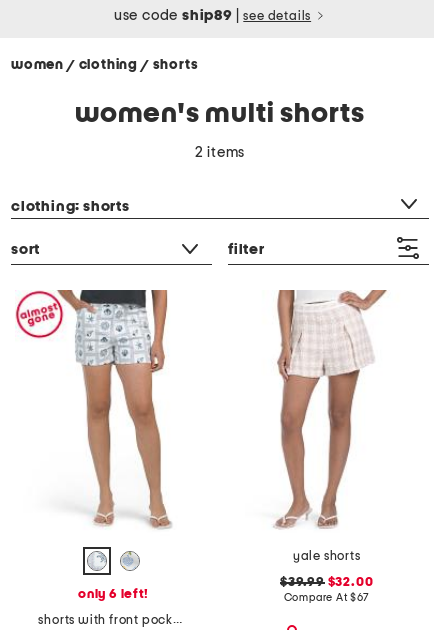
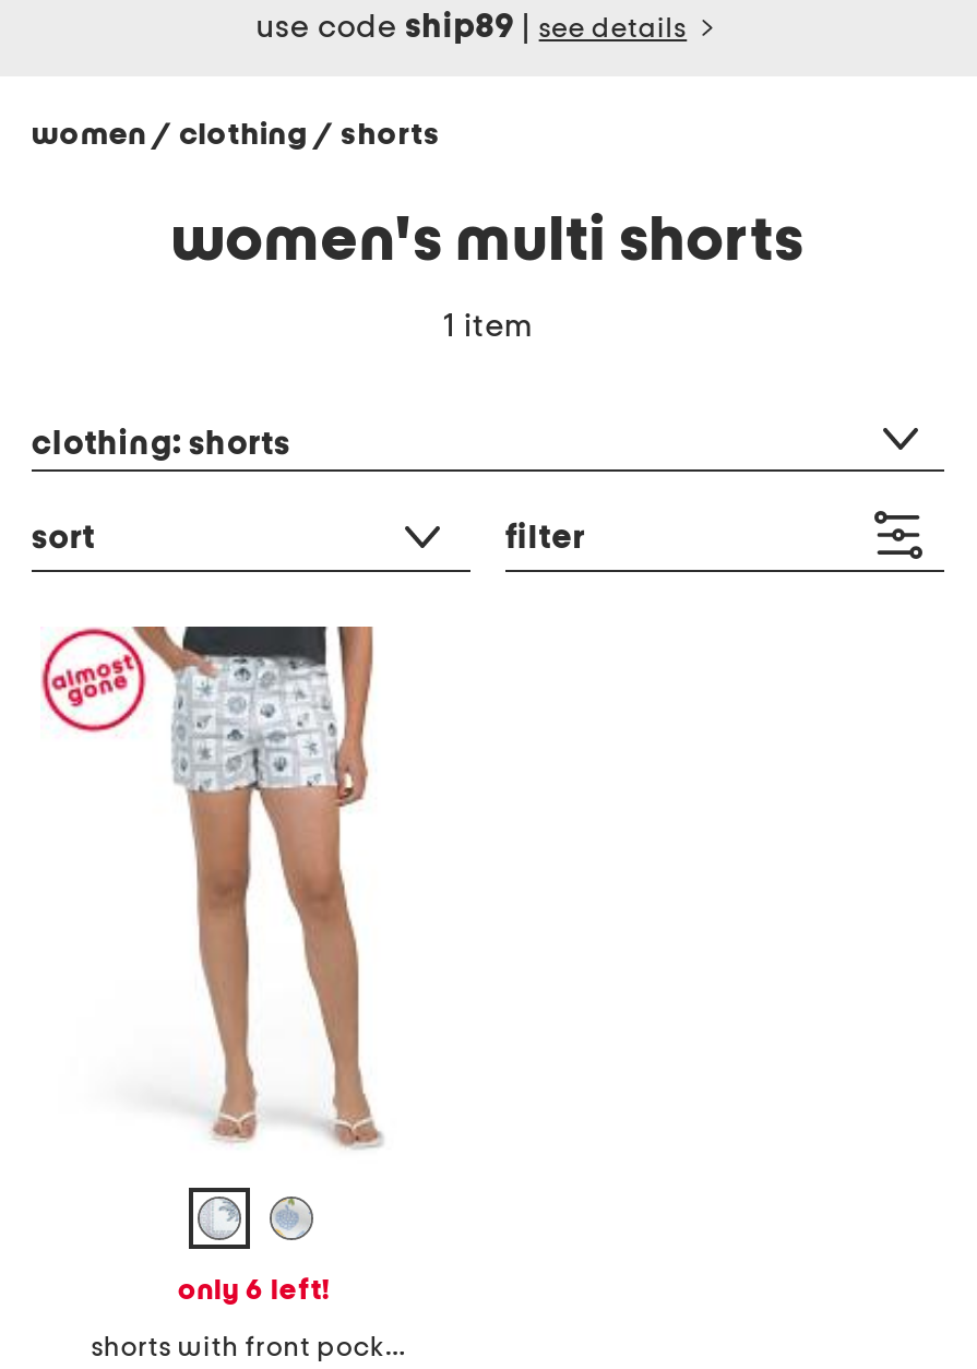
- 2 items
+ 1 item

- [image]
- yale shorts
- $39.99 $32.00
- Compare At $67
